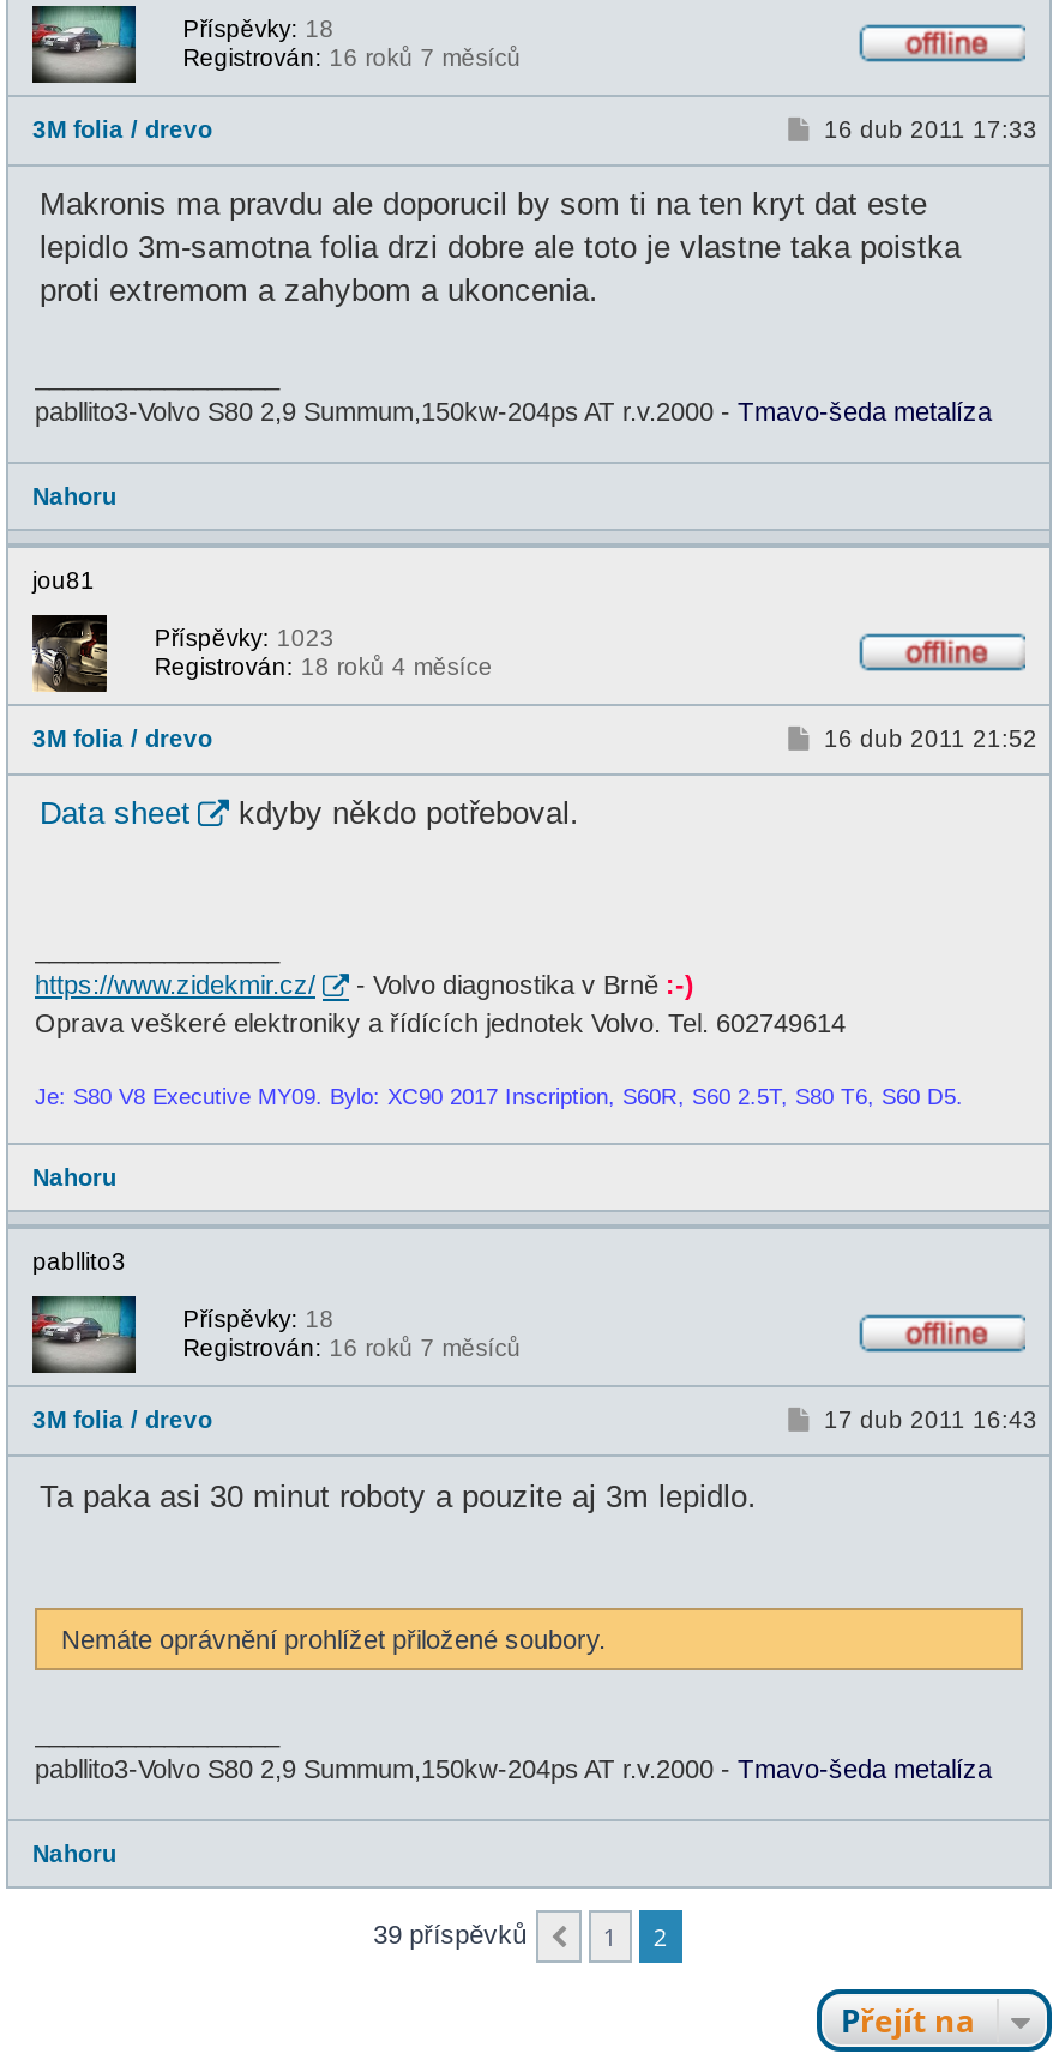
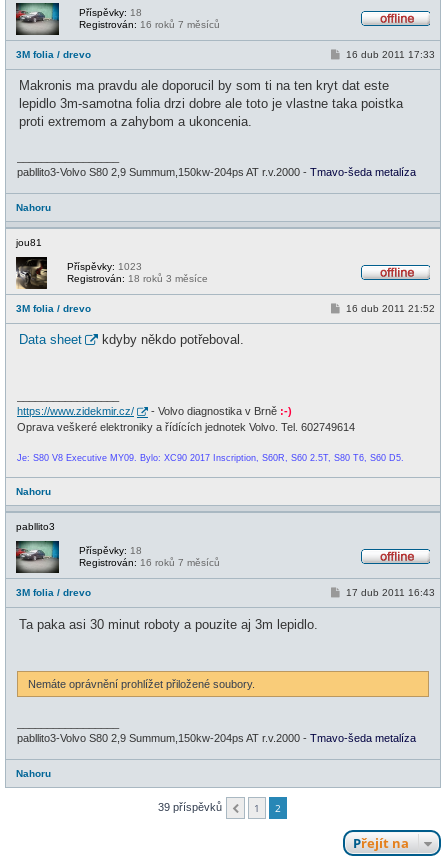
- Registrován: 18 roků 4 měsíce
+ Registrován: 18 roků 3 měsíce
